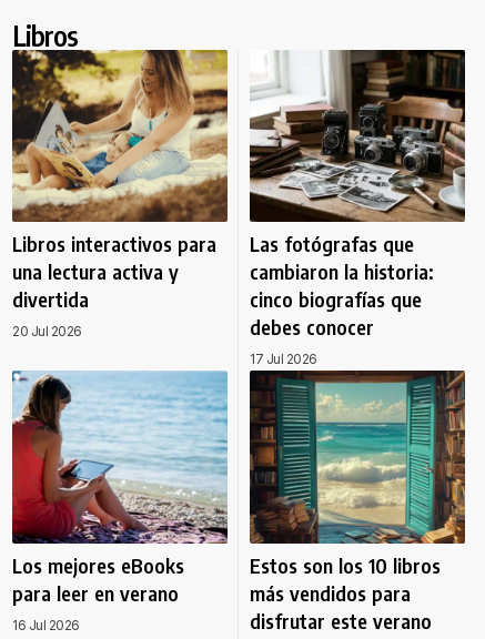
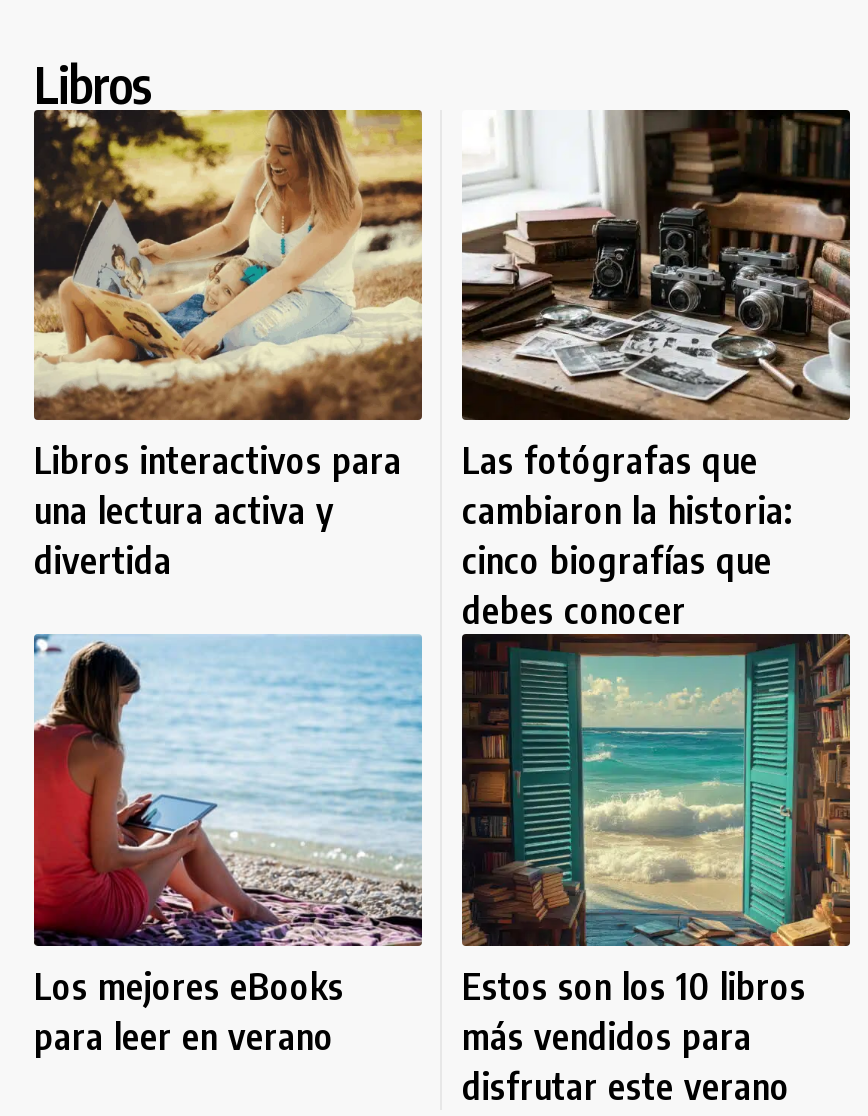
- 20 Jul 2026

- 17 Jul 2026

- 16 Jul 2026
